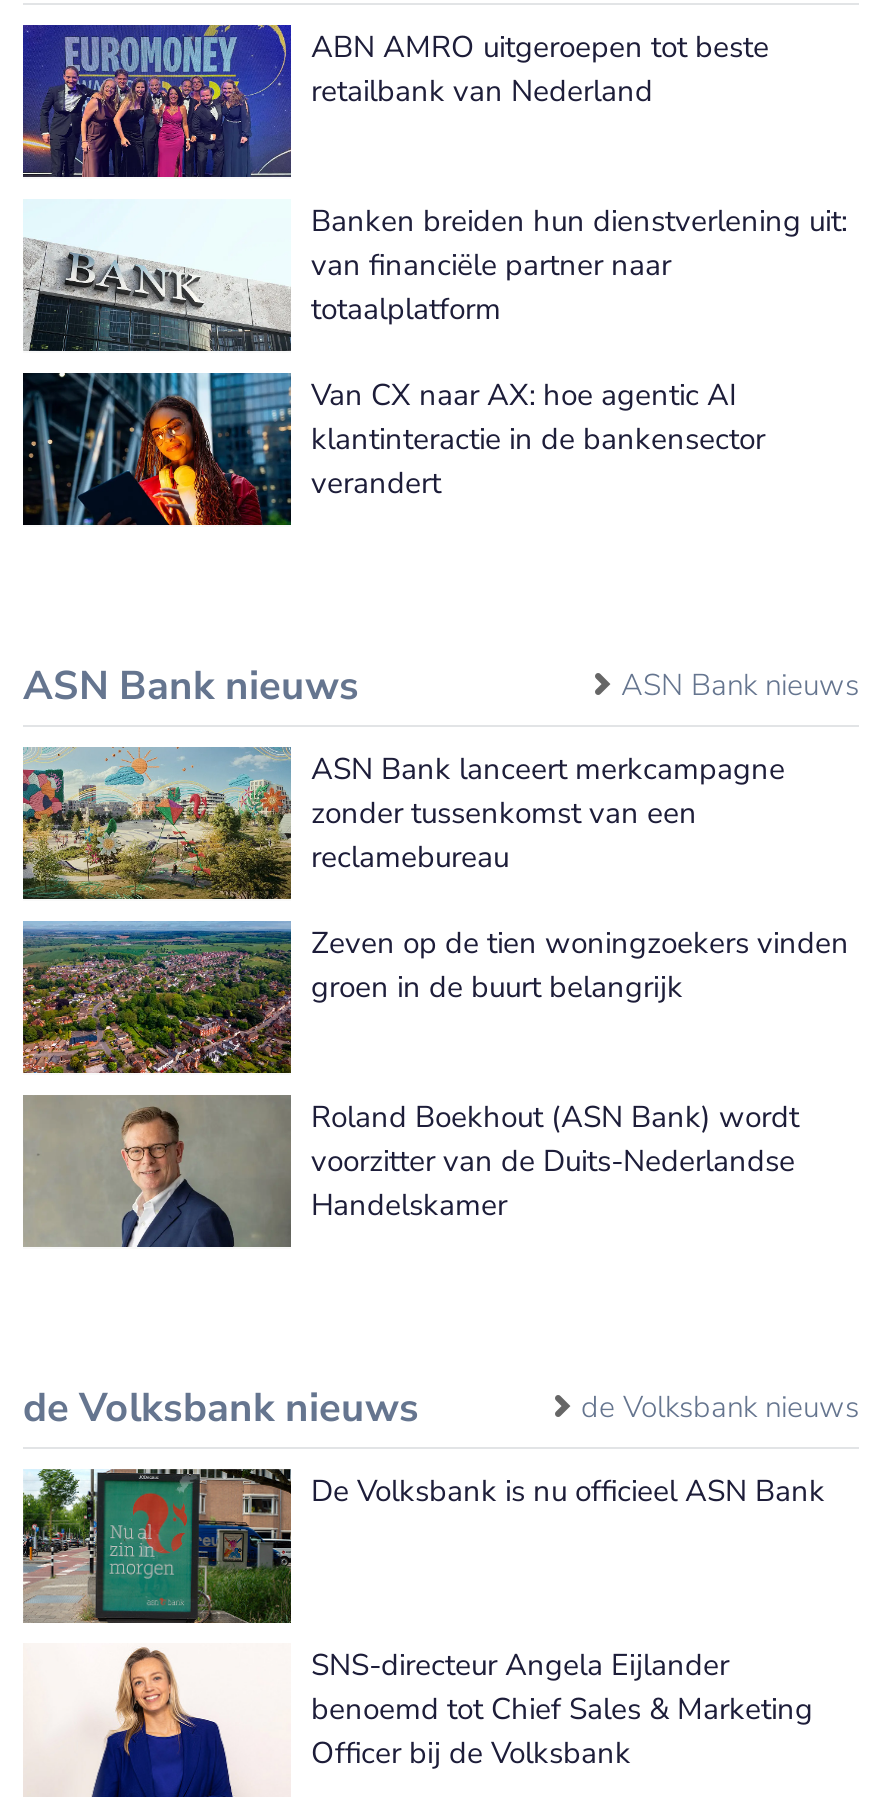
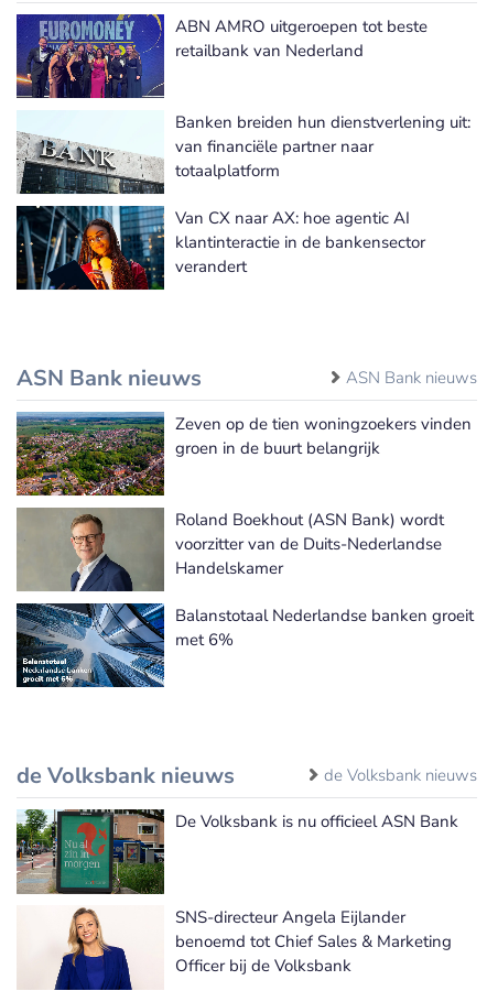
- [image]
- ASN Bank lanceert merkcampagne
- zonder tussenkomst van een
- reclamebureau

moved up: [image] | Zeven op de tien woningzoekers vinden | groen in de buurt belangrijk | Roland Boekhout (ASN Bank) wordt | voorzitter van de Duits-Nederlandse | Handelskamer

+ [image]
+ Balanstotaal Nederlandse banken groeit
+ met 6%
